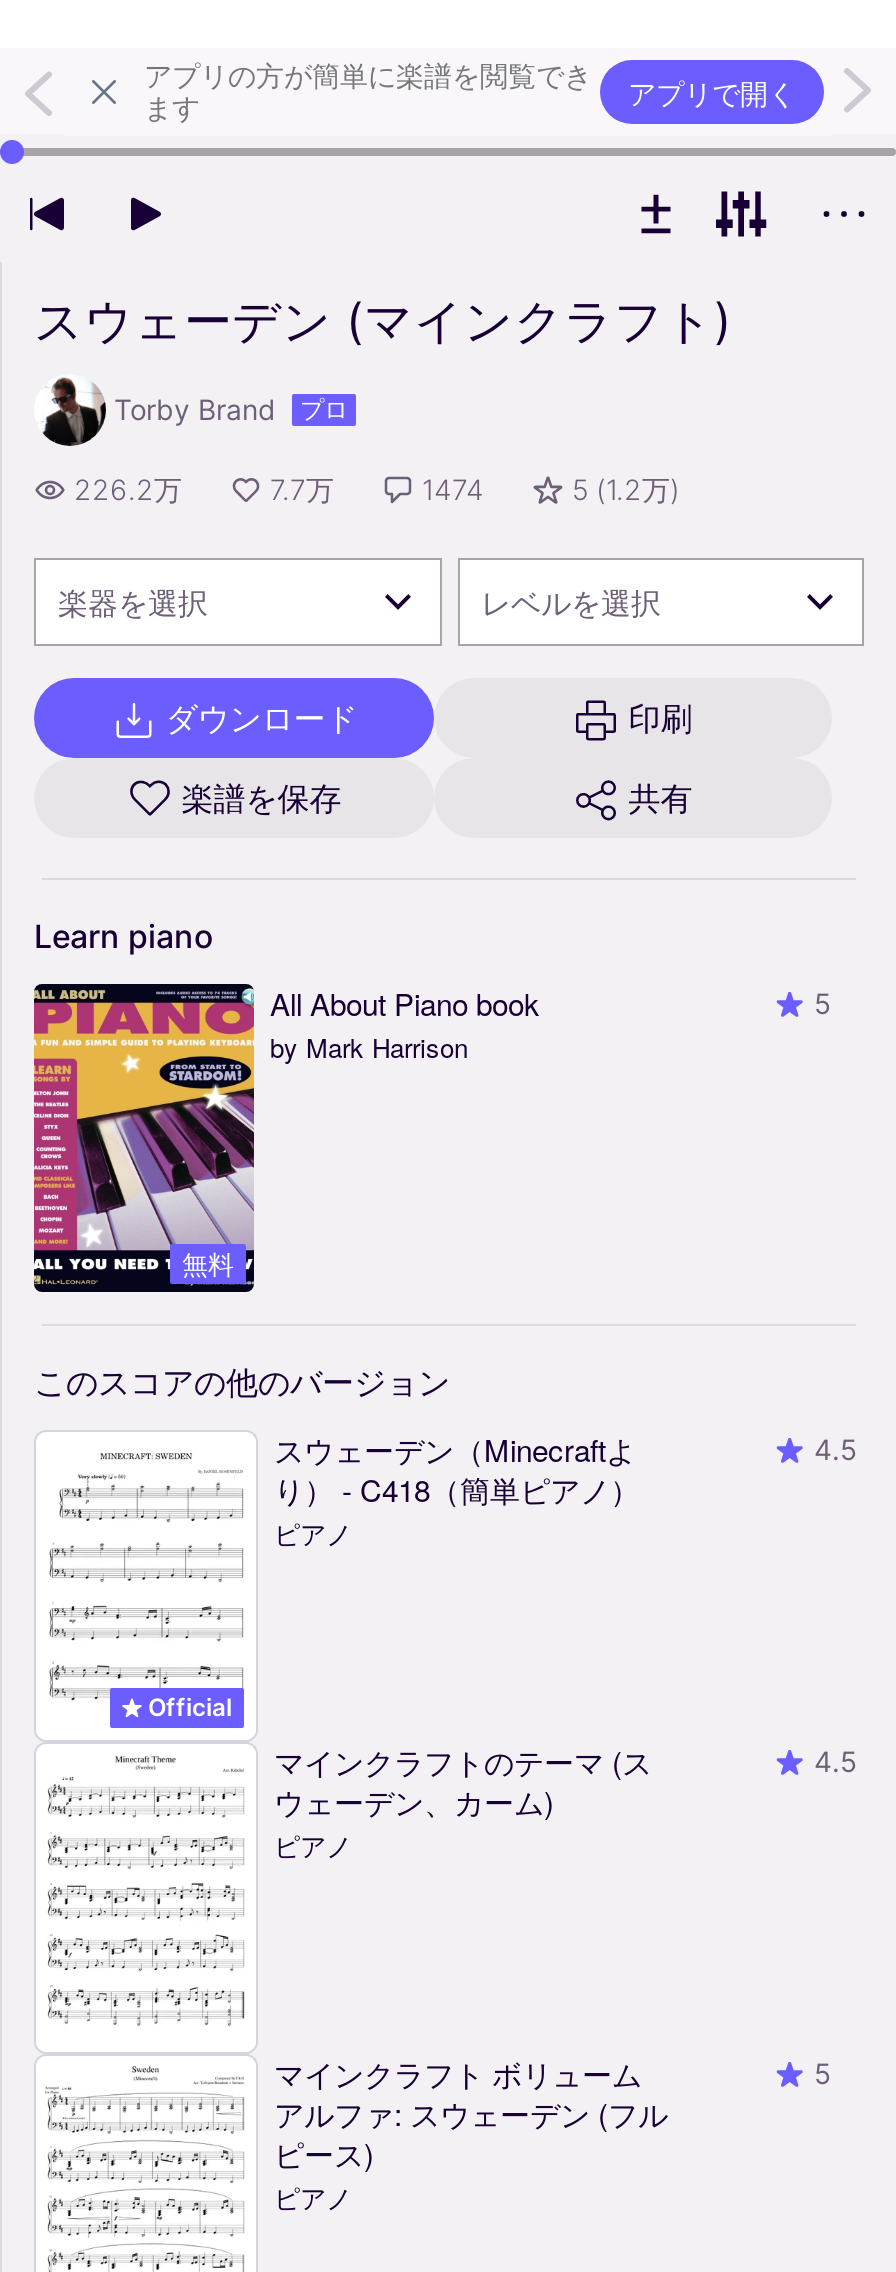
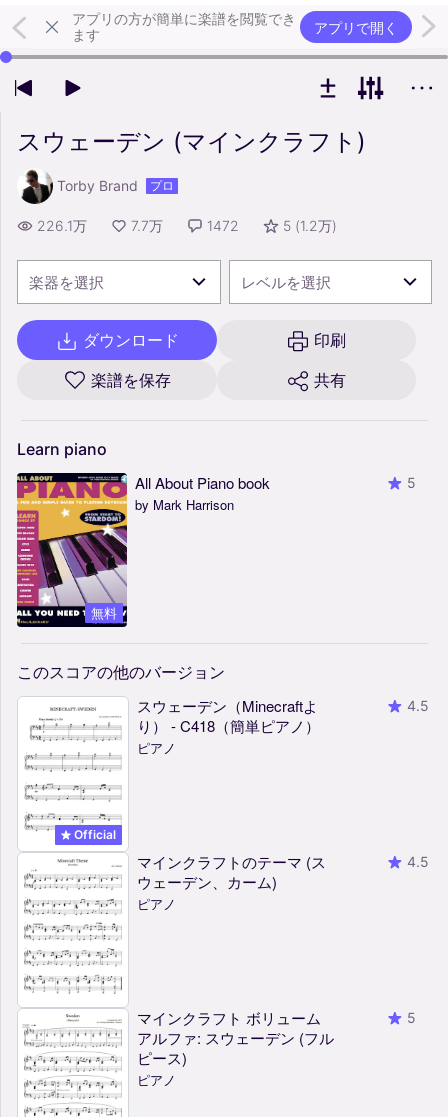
- 226.2万
+ 226.1万

- 1474
+ 1472
